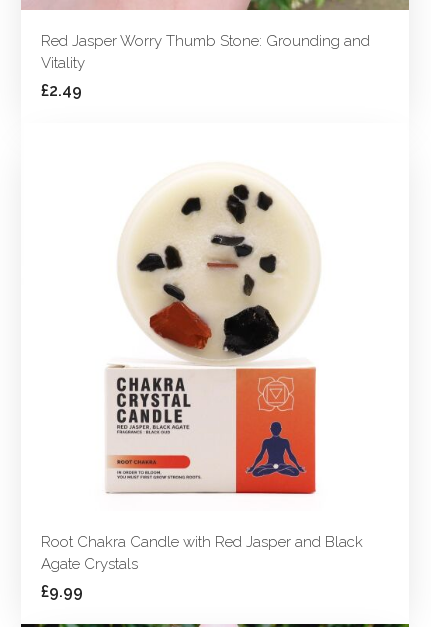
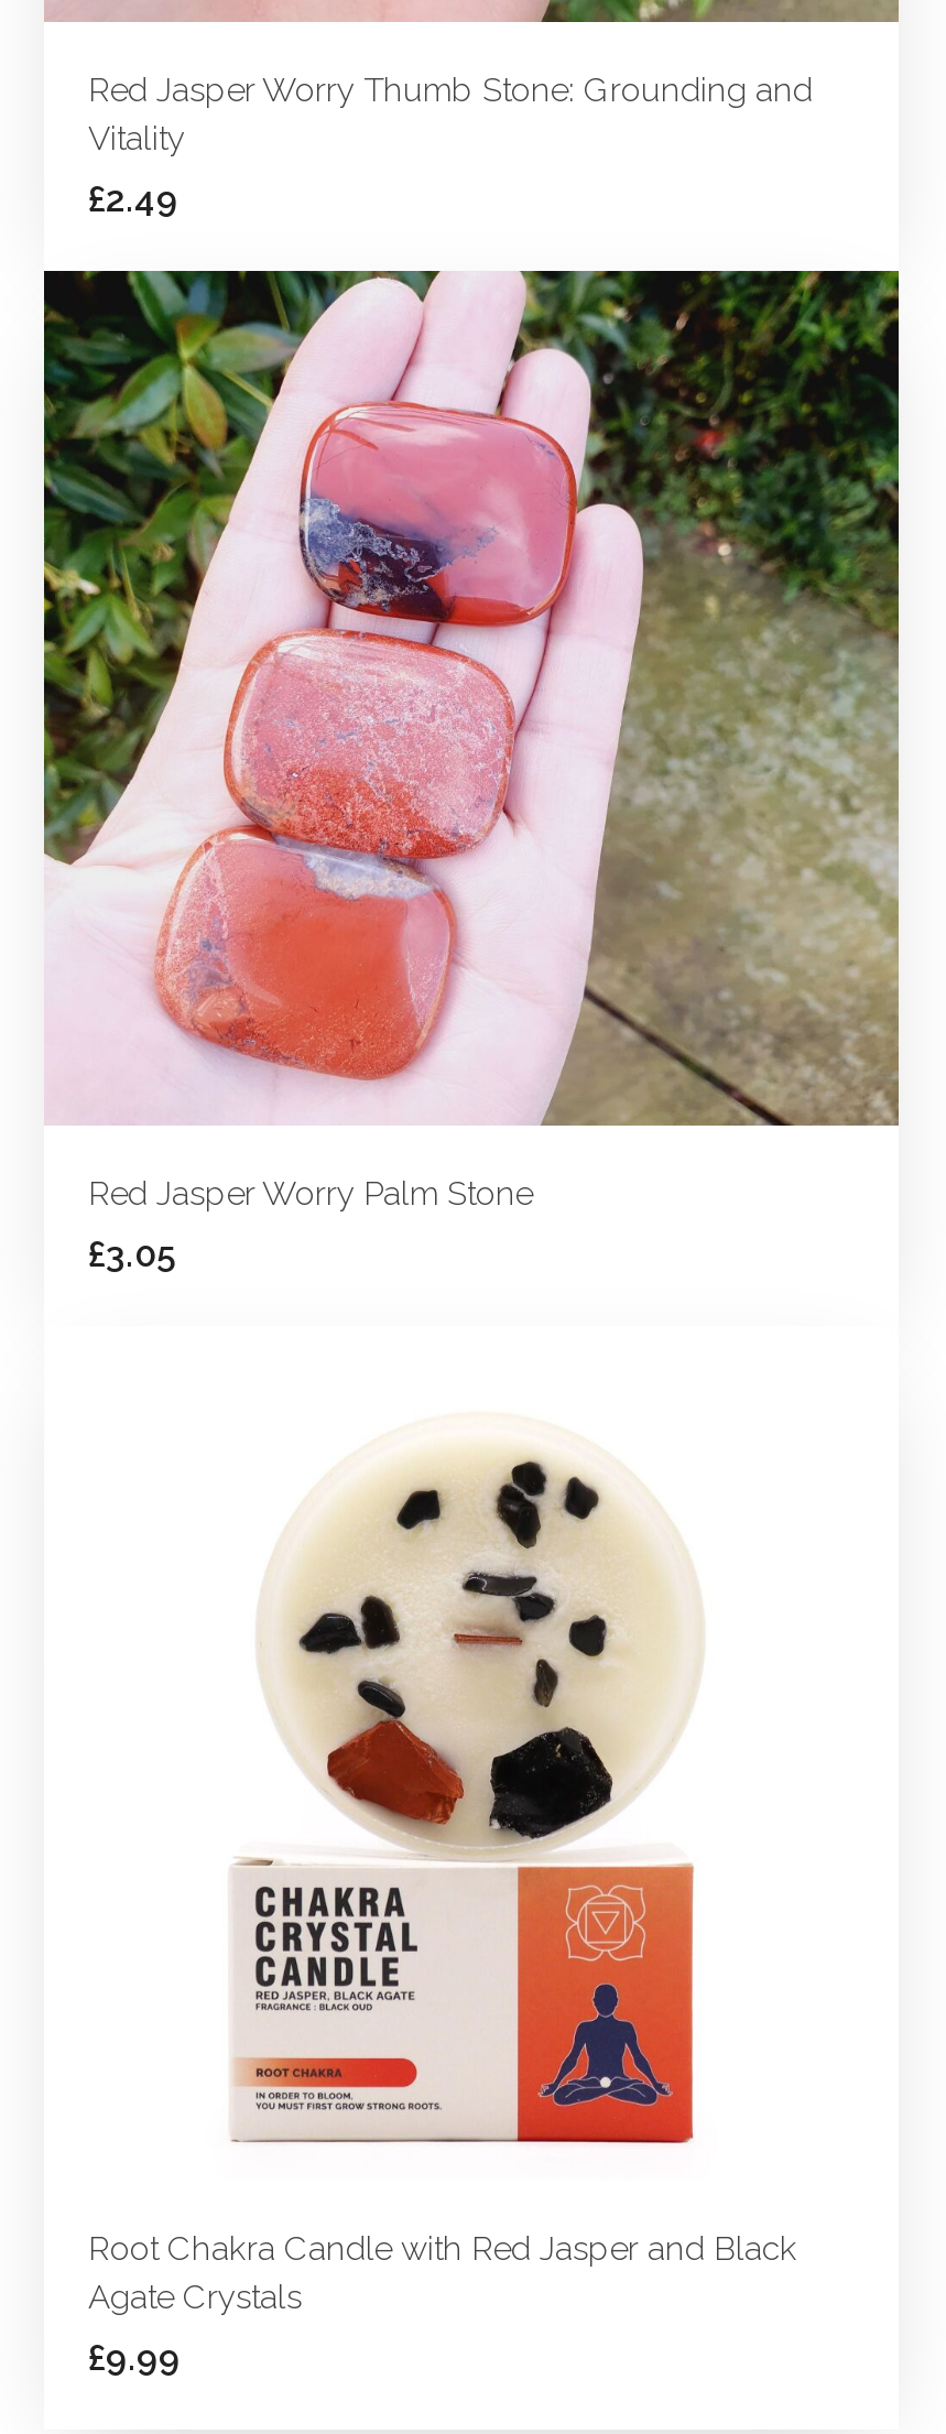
+ [image]
+ Red Jasper Worry Palm Stone
+ £3.05
